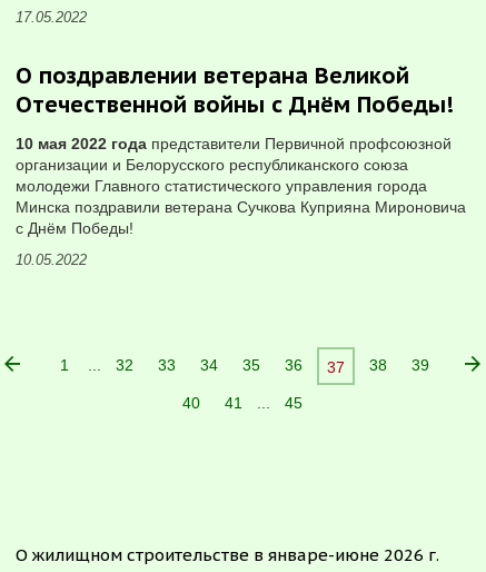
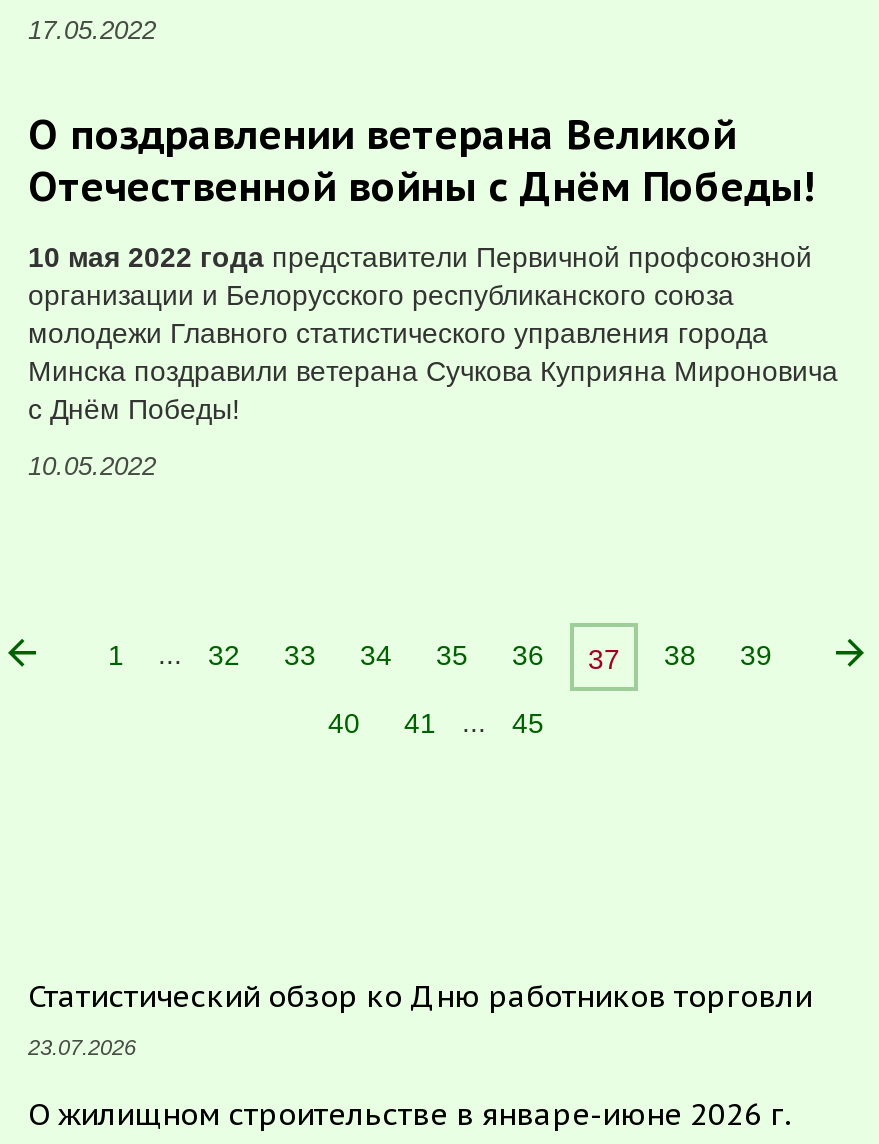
+ Статистический обзор ко Дню работников торговли
+ 23.07.2026
